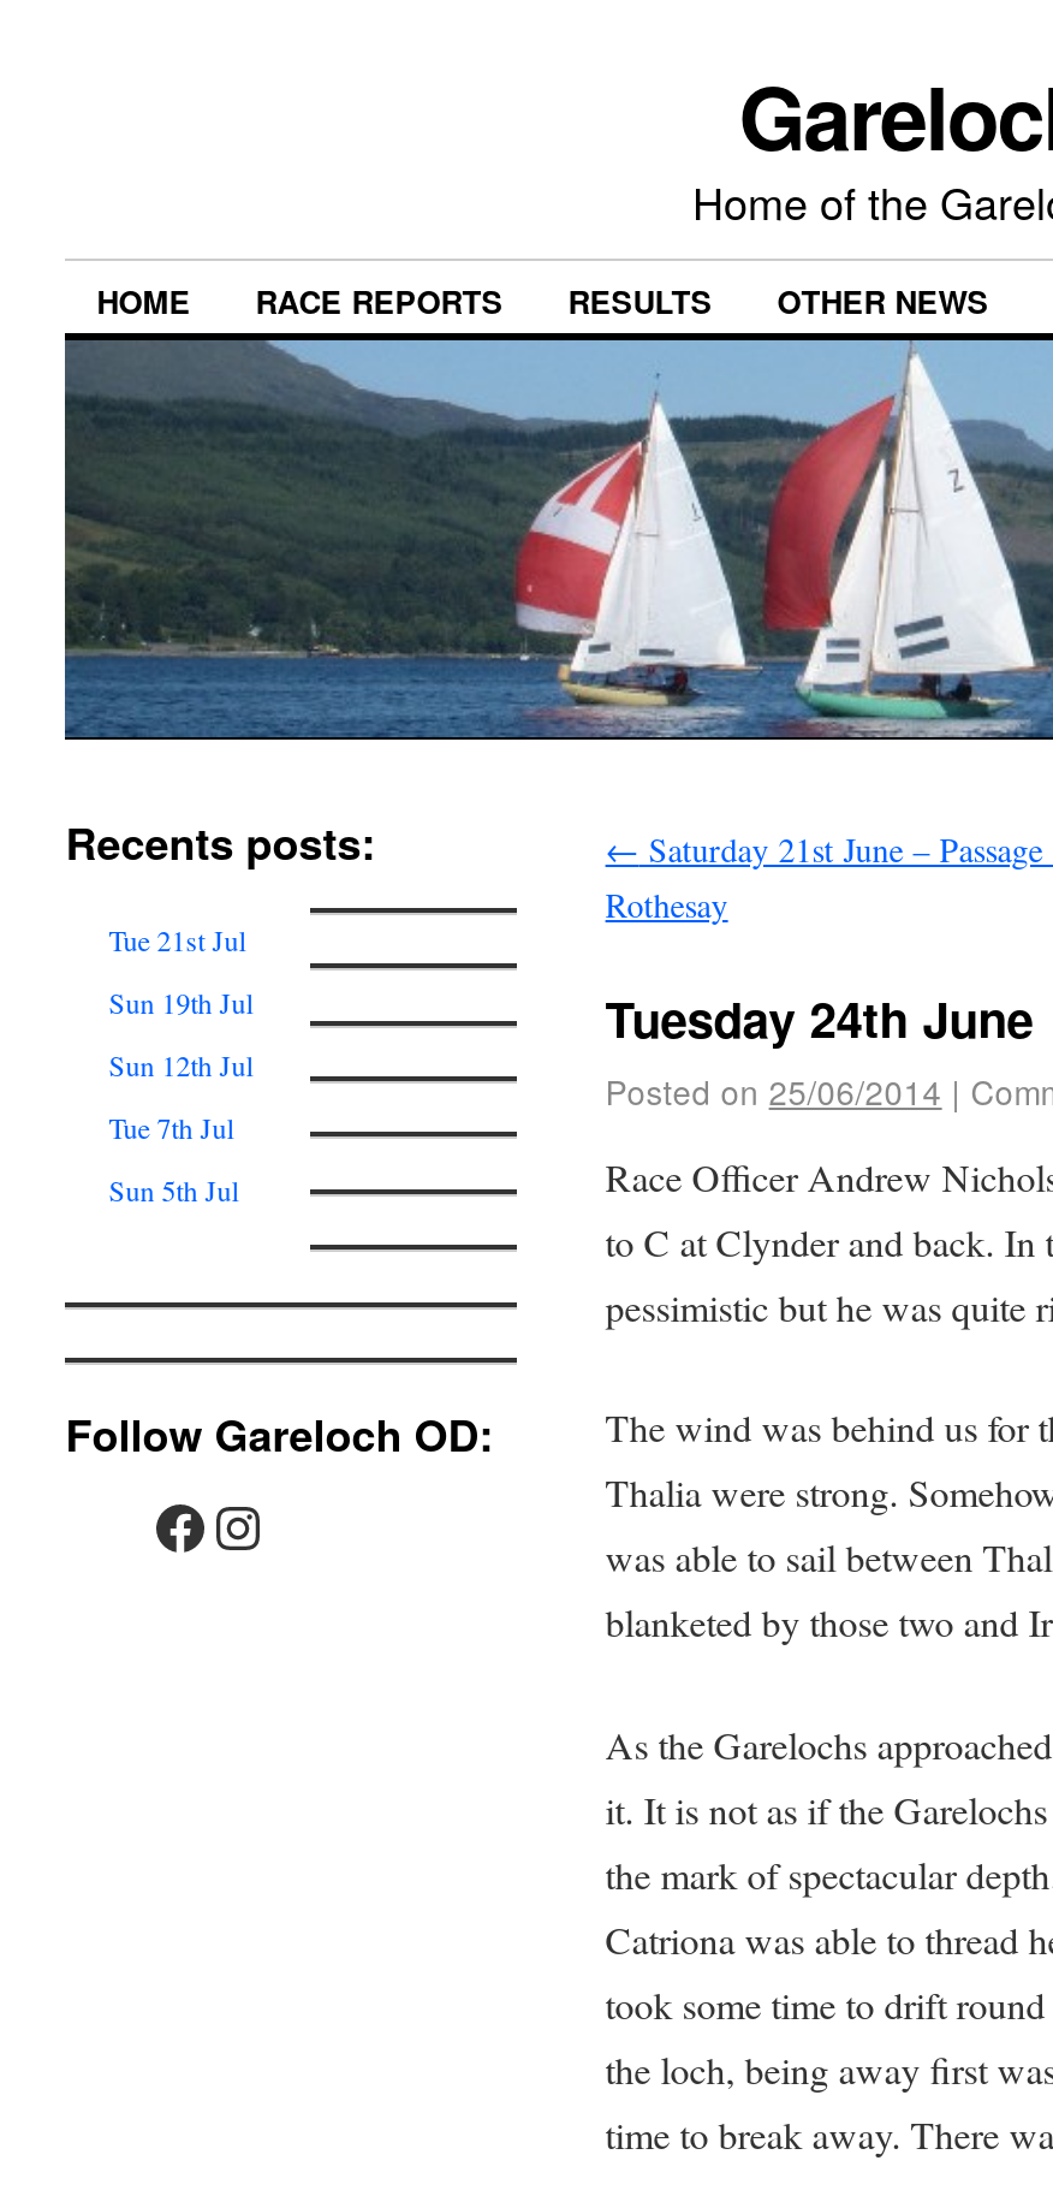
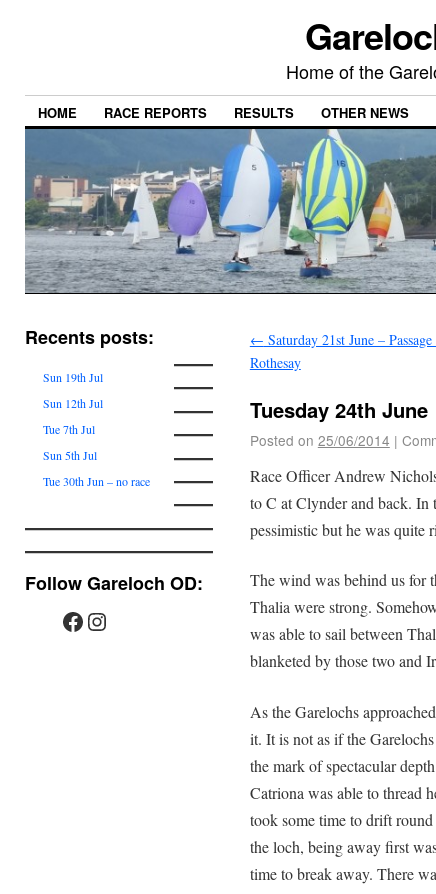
- [image]
+ [image]

- Tue 21st Jul

moved up: Sun 19th Jul | Sun 12th Jul | Tue 7th Jul | Sun 5th Jul

+ Tue 30th Jun – no race
